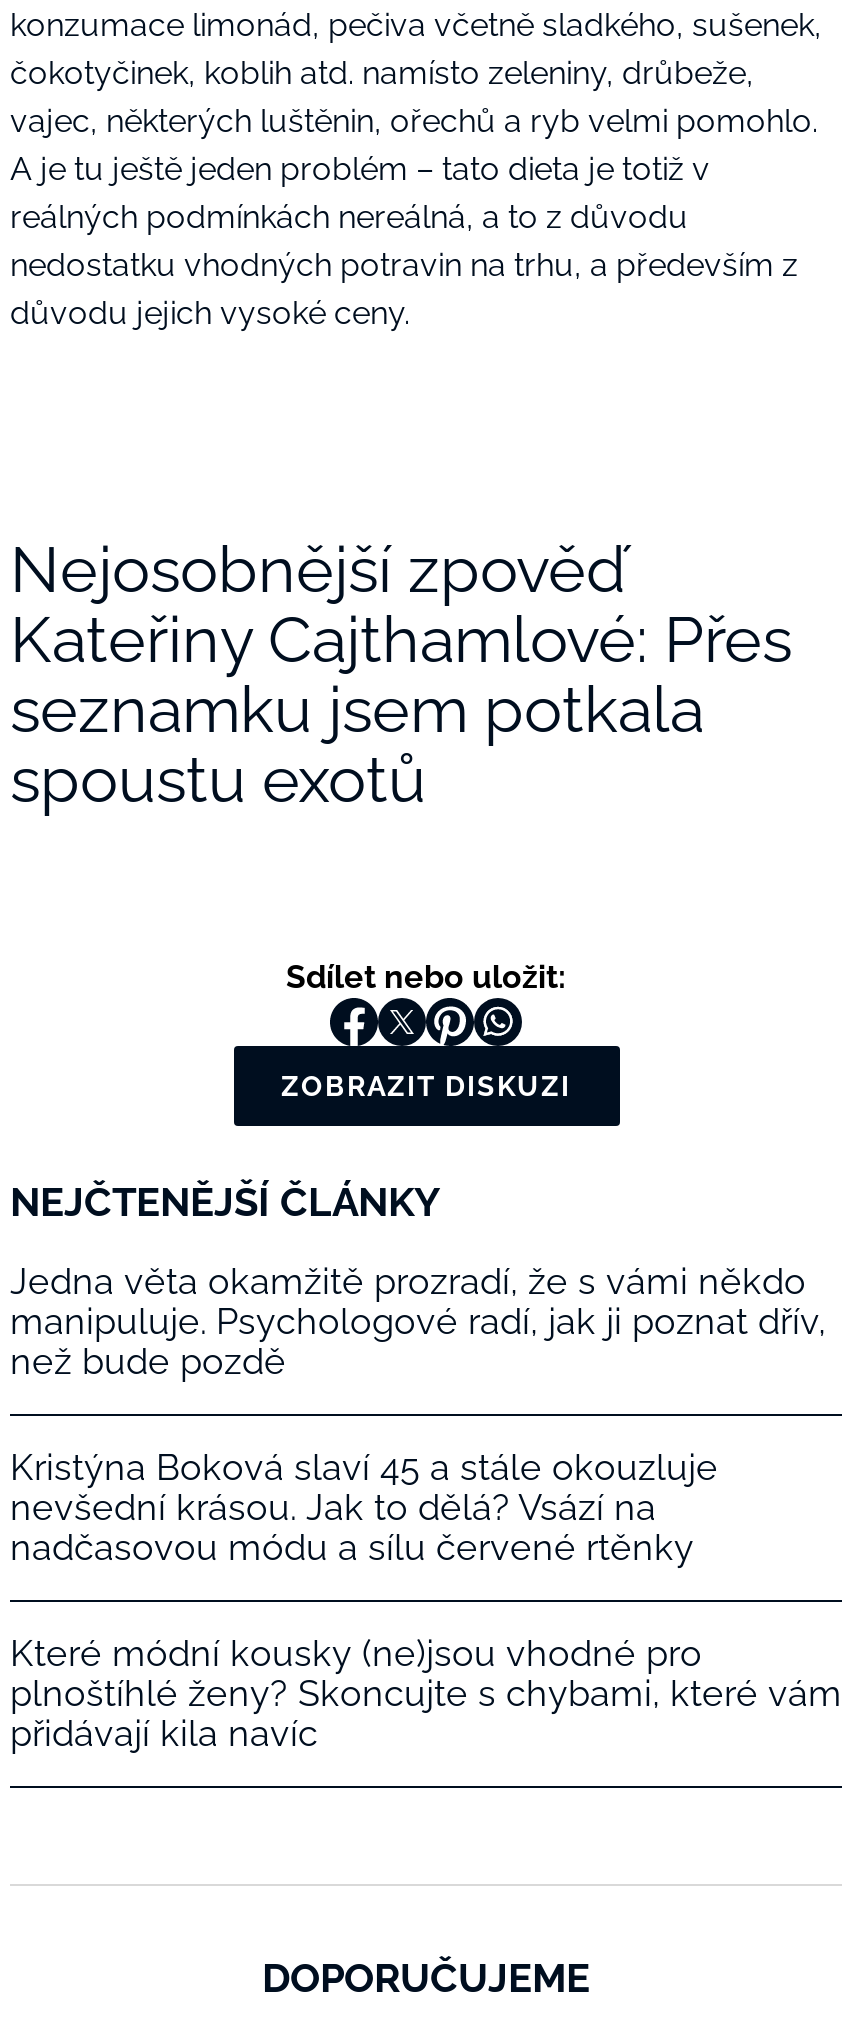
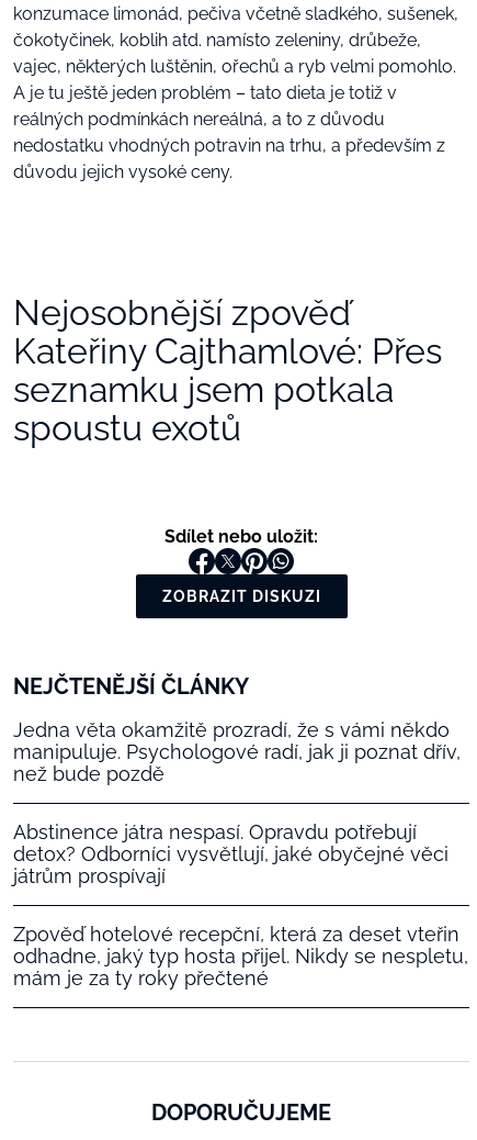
- Kristýna Boková slaví 45 a stále okouzluje
- nevšední krásou. Jak to dělá? Vsází na
- nadčasovou módu a sílu červené rtěnky
+ Abstinence játra nespasí. Opravdu potřebují
+ detox? Odborníci vysvětlují, jaké obyčejné věci
+ játrům prospívají

- Které módní kousky (ne)jsou vhodné pro
- plnoštíhlé ženy? Skoncujte s chybami, které vám
- přidávají kila navíc
+ Zpověď hotelové recepční, která za deset vteřin
+ odhadne, jaký typ hosta přijel. Nikdy se nespletu,
+ mám je za ty roky přečtené
